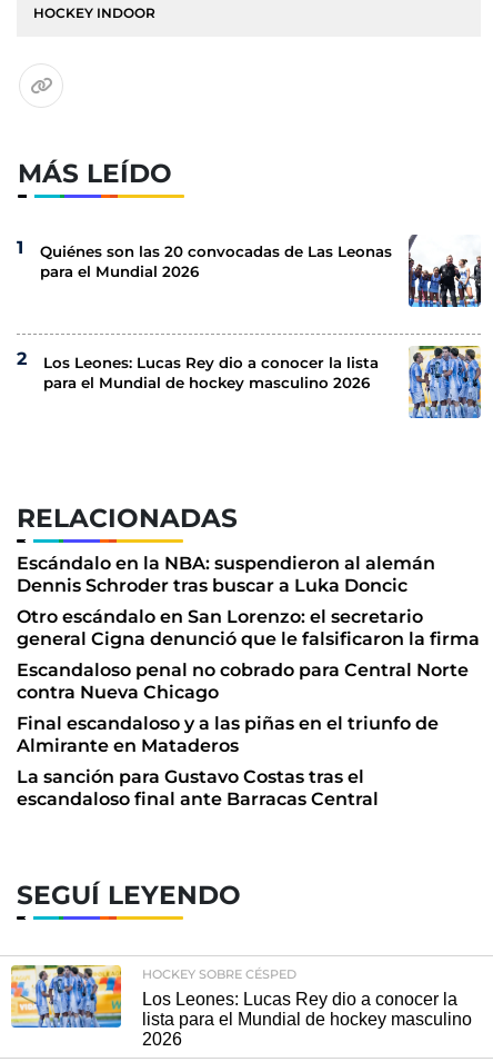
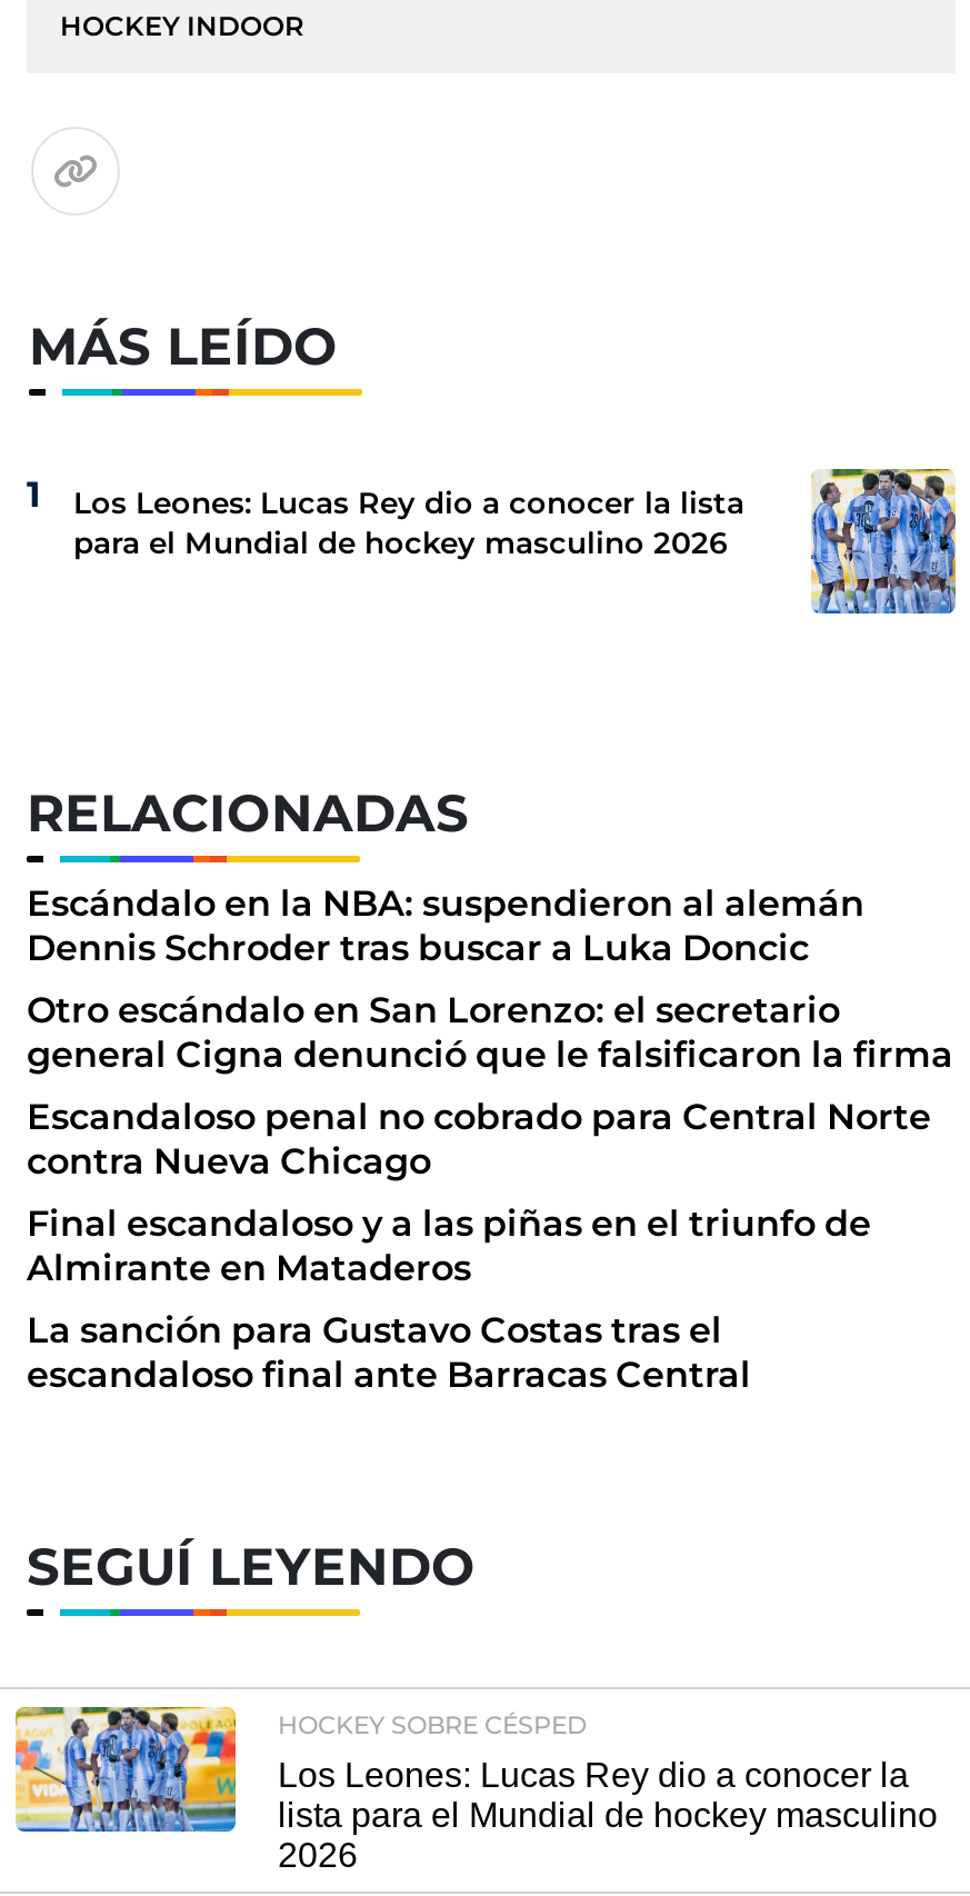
- [image]
- Quiénes son las 20 convocadas de Las Leonas
- para el Mundial 2026
